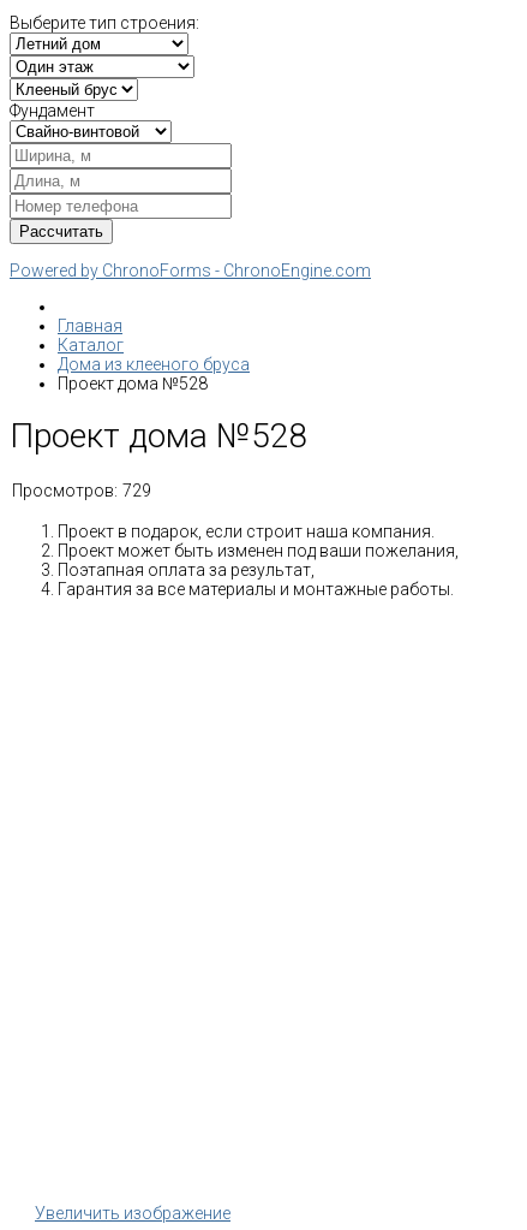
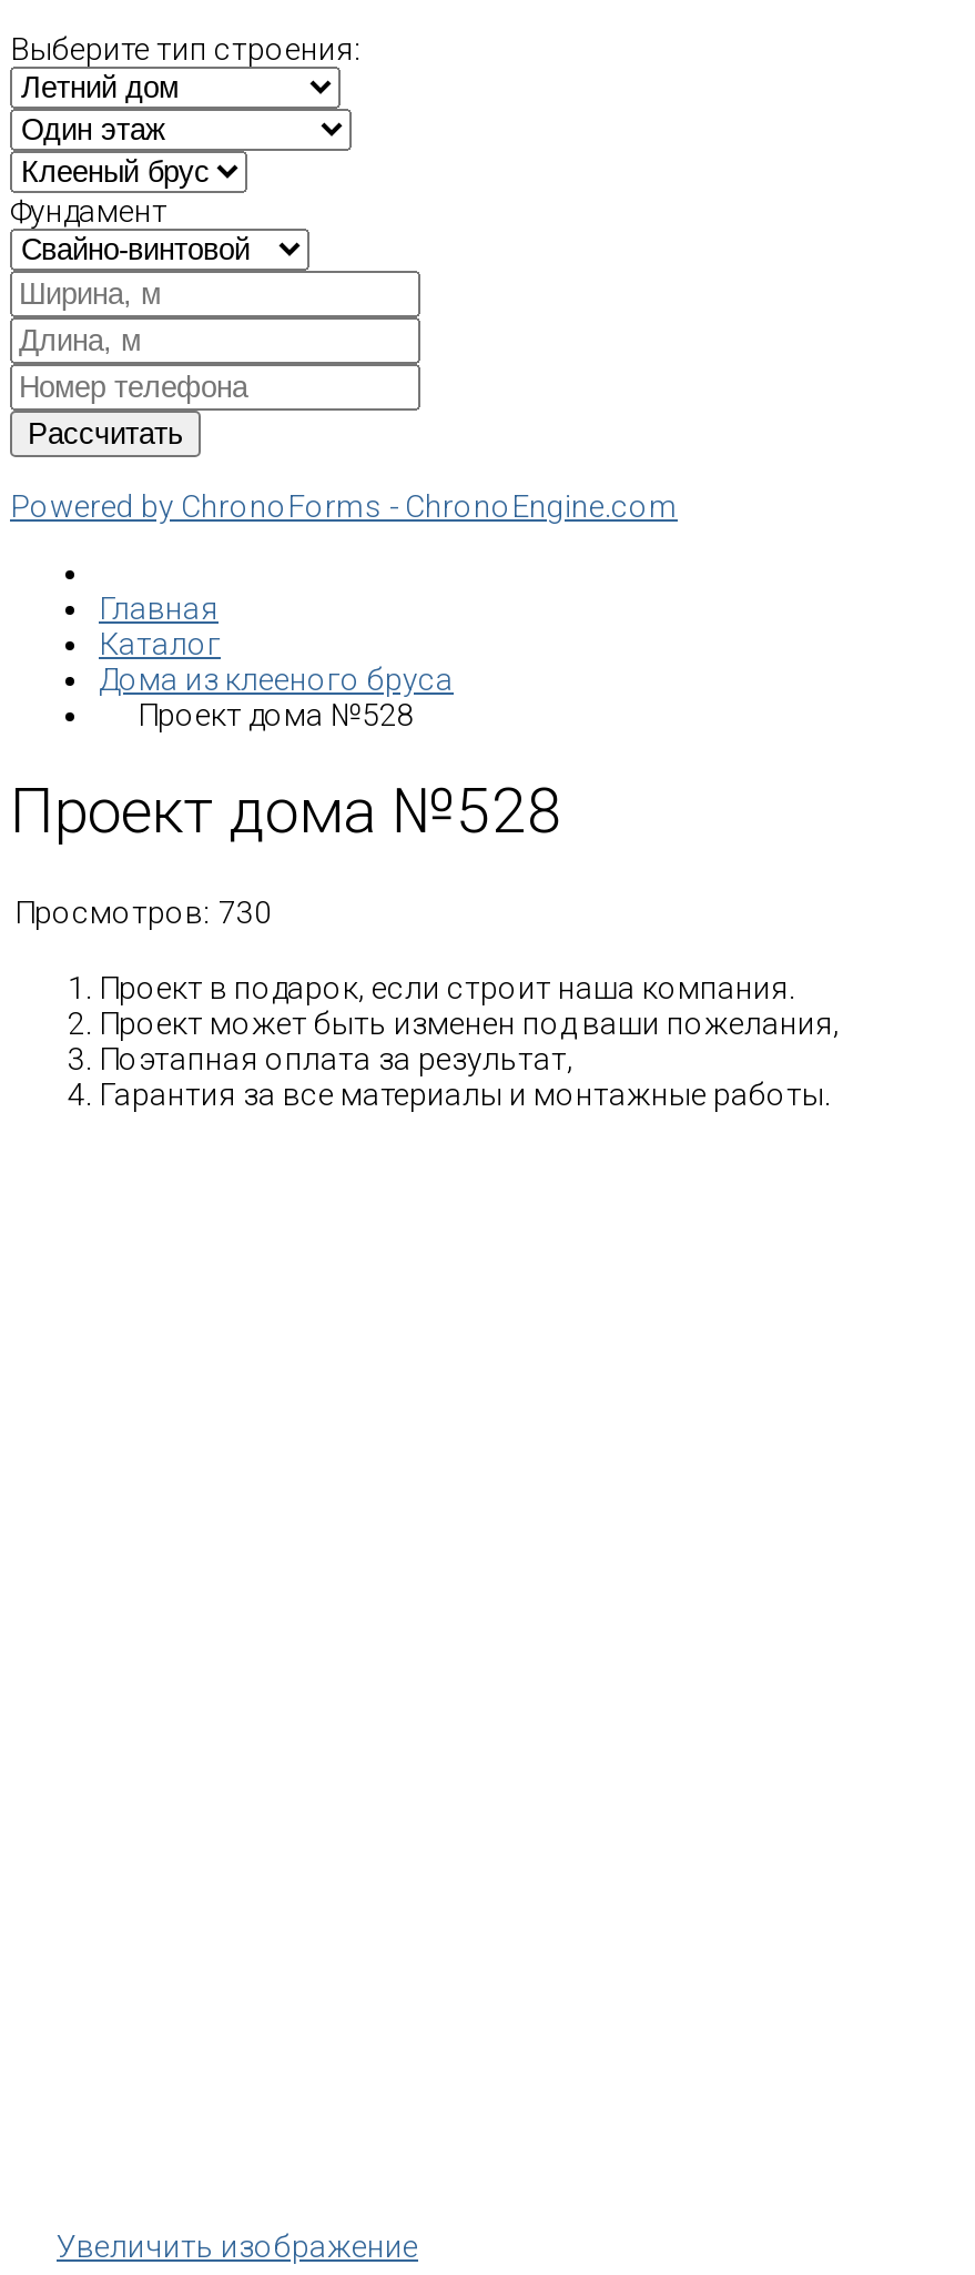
- Просмотров: 729
+ Просмотров: 730
